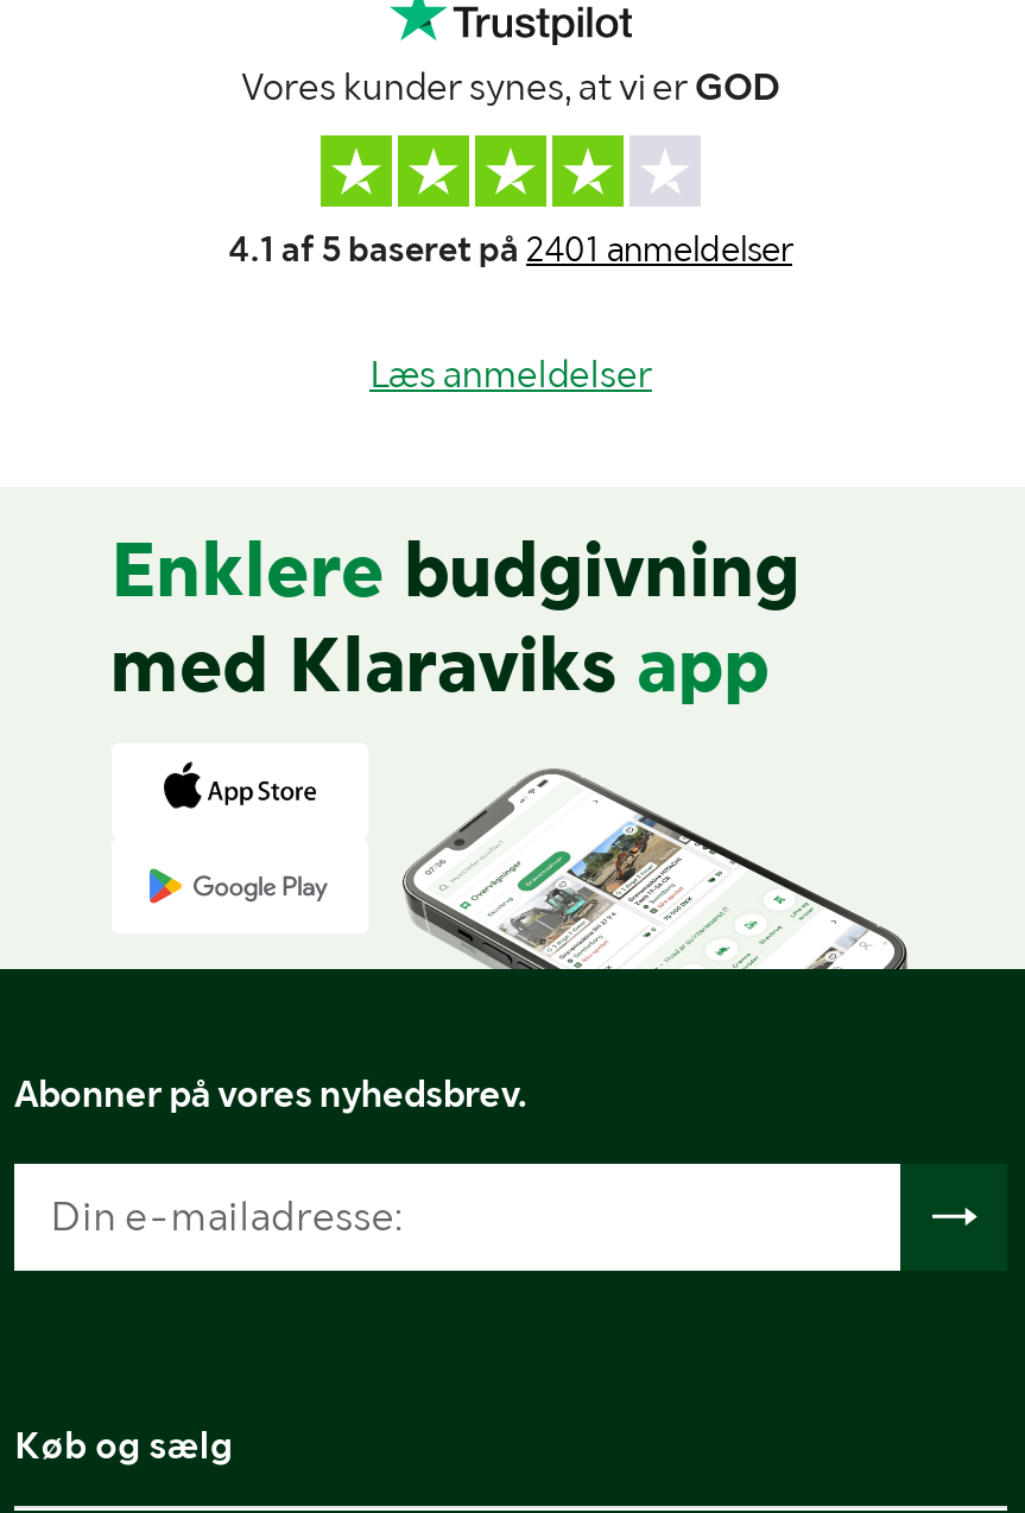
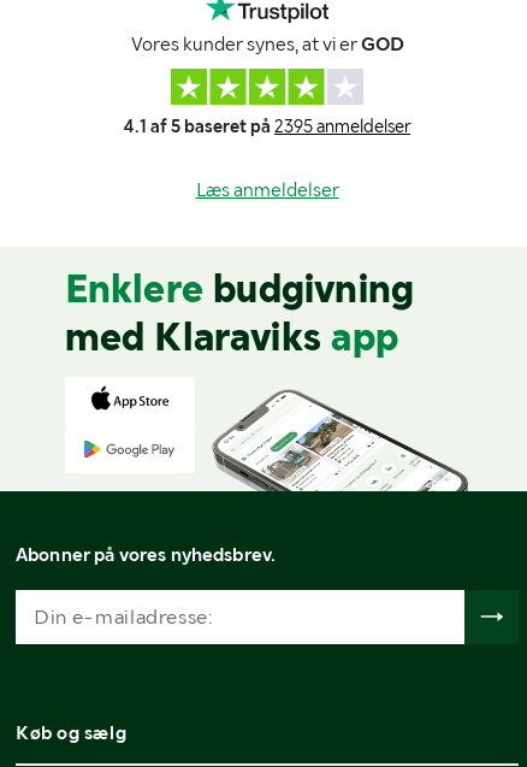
- 4.1 af 5 baseret på 2401 anmeldelser
+ 4.1 af 5 baseret på 2395 anmeldelser
